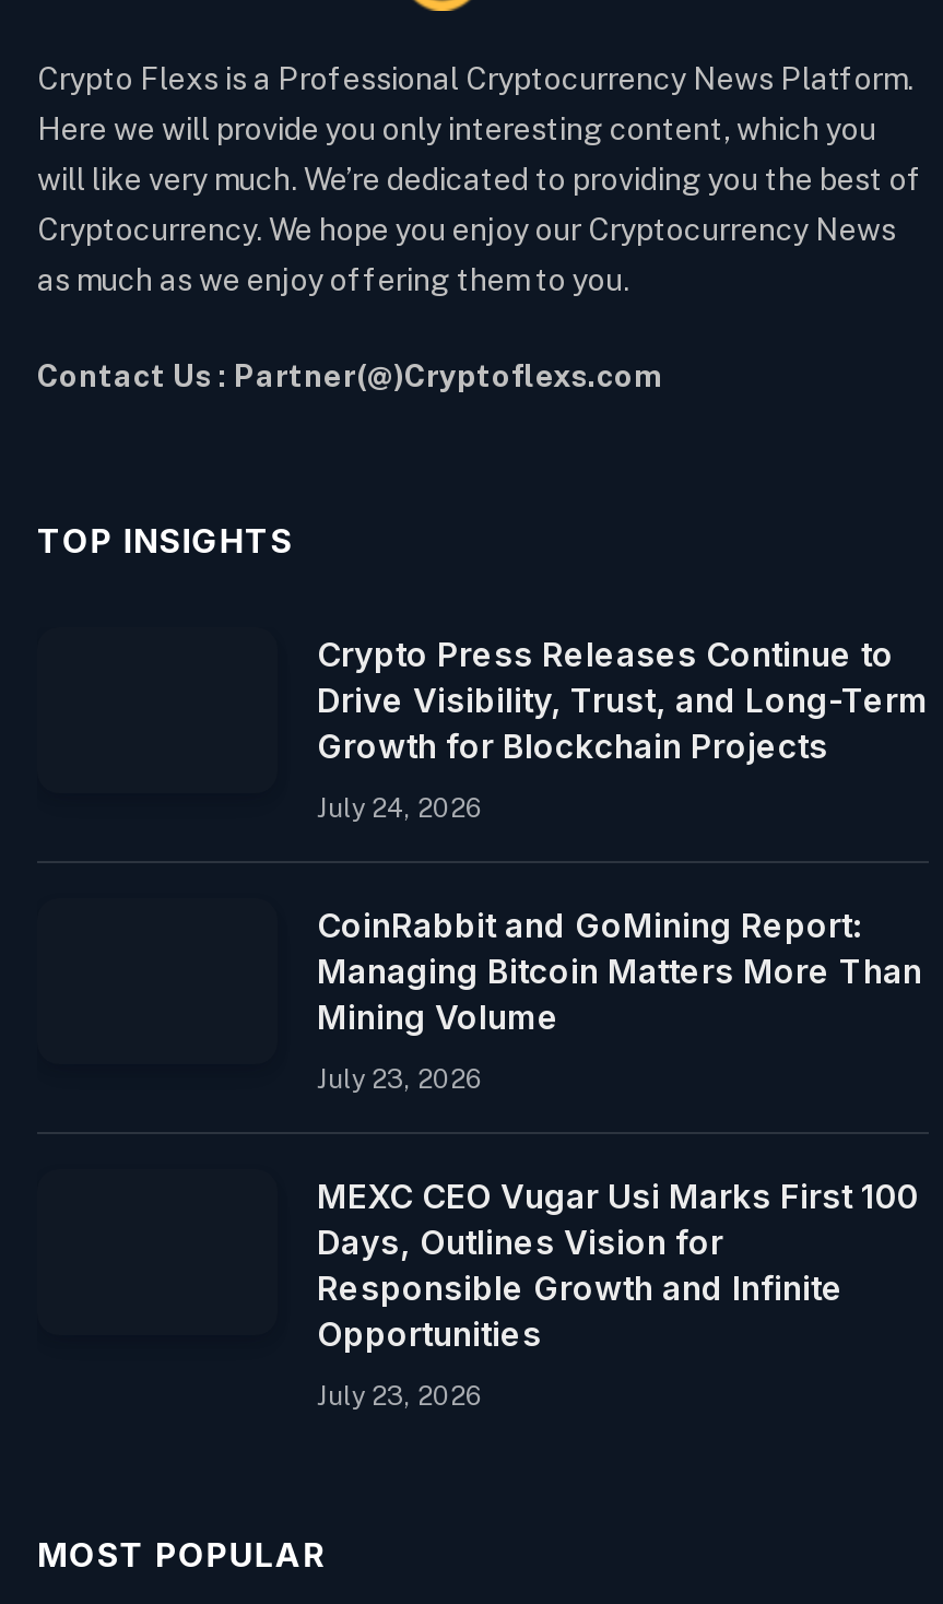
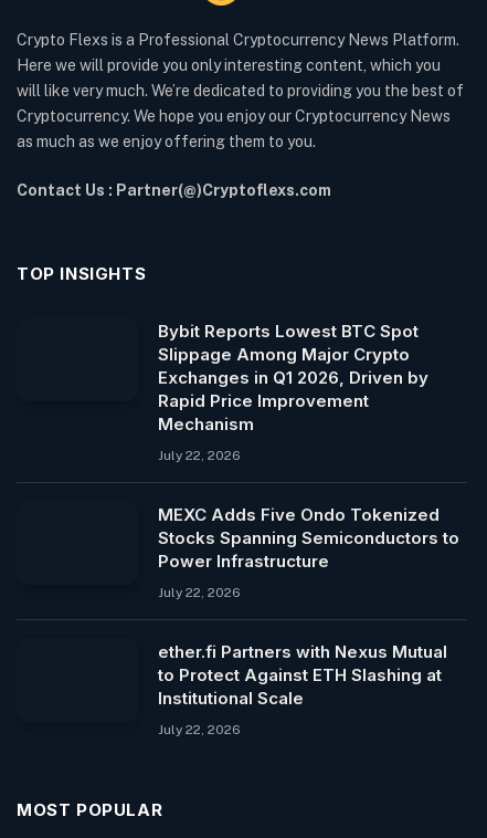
- Crypto Press Releases Continue to
- Drive Visibility, Trust, and Long-Term
- Growth for Blockchain Projects
+ Bybit Reports Lowest BTC Spot
+ Slippage Among Major Crypto
+ Exchanges in Q1 2026, Driven by
+ Rapid Price Improvement
+ Mechanism

- July 24, 2026
+ July 22, 2026

- CoinRabbit and GoMining Report:
- Managing Bitcoin Matters More Than
- Mining Volume
+ MEXC Adds Five Ondo Tokenized
+ Stocks Spanning Semiconductors to
+ Power Infrastructure

- July 23, 2026
+ July 22, 2026

- MEXC CEO Vugar Usi Marks First 100
- Days, Outlines Vision for
- Responsible Growth and Infinite
- Opportunities
+ ether.fi Partners with Nexus Mutual
+ to Protect Against ETH Slashing at
+ Institutional Scale

- July 23, 2026
+ July 22, 2026
